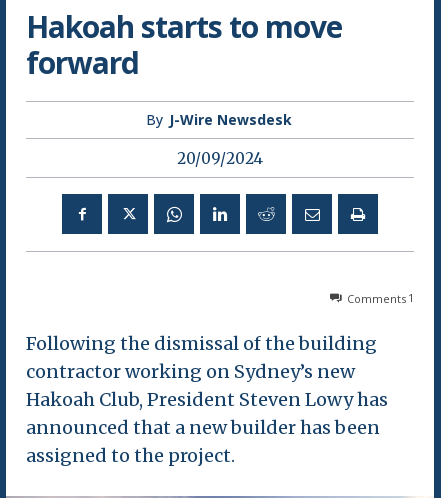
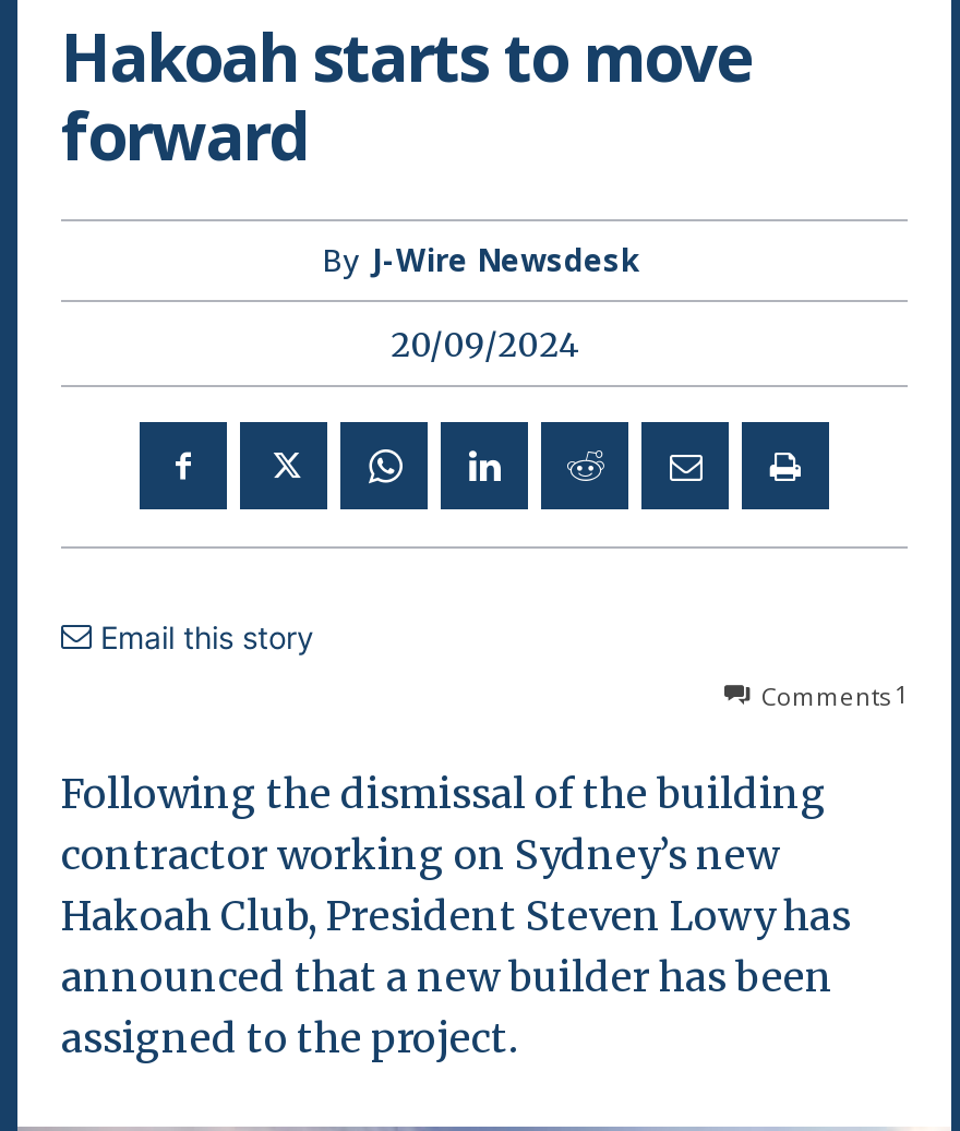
+ Email this story
